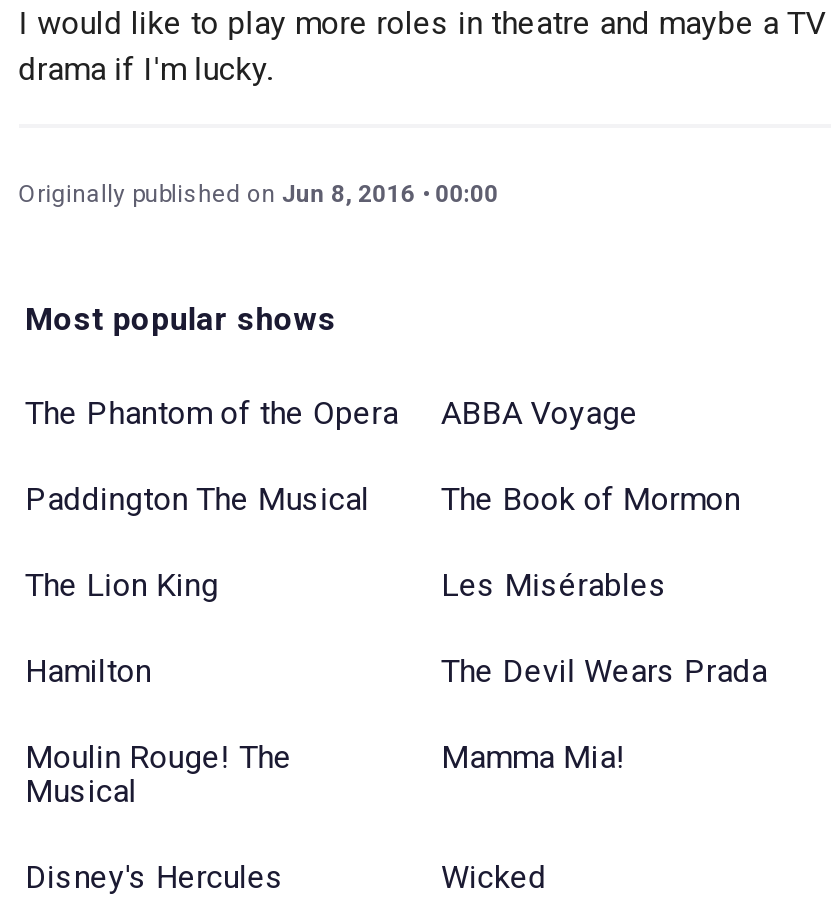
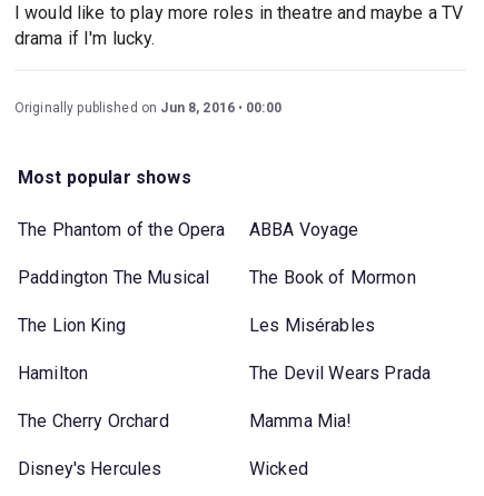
- Moulin Rouge! The
- Musical
+ The Cherry Orchard
